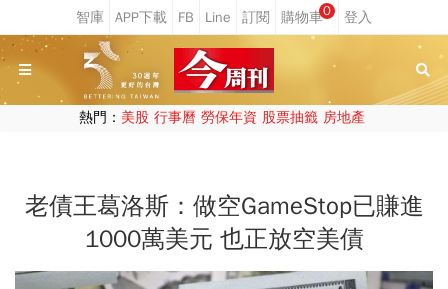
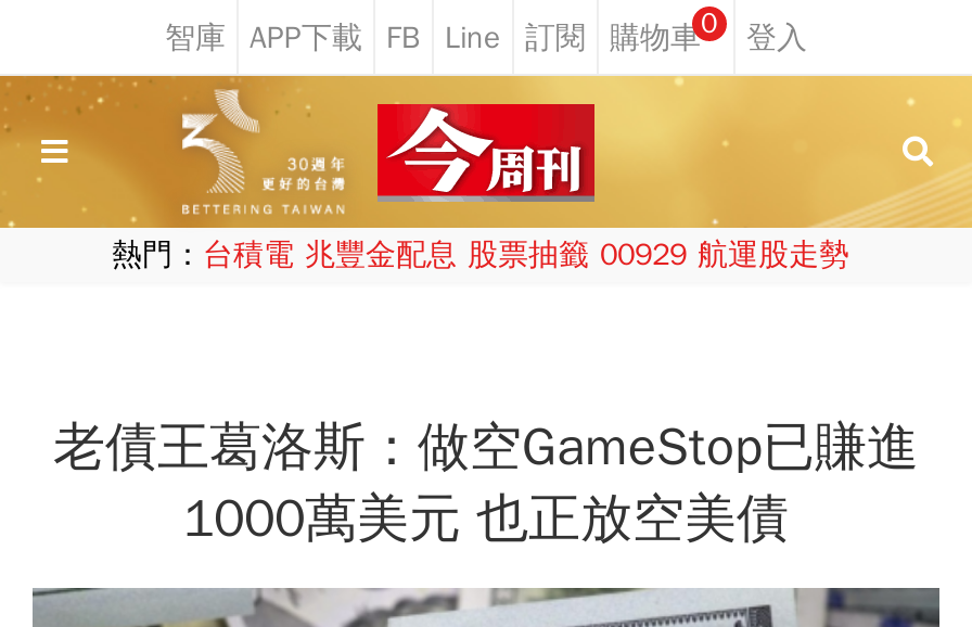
- 熱門：美股 行事曆 勞保年資 股票抽籤 房地產
+ 熱門：台積電 兆豐金配息 股票抽籤 00929 航運股走勢
